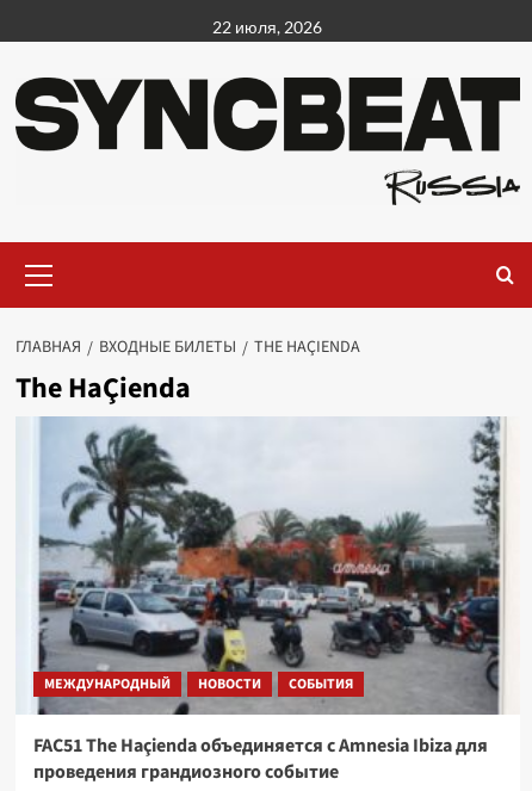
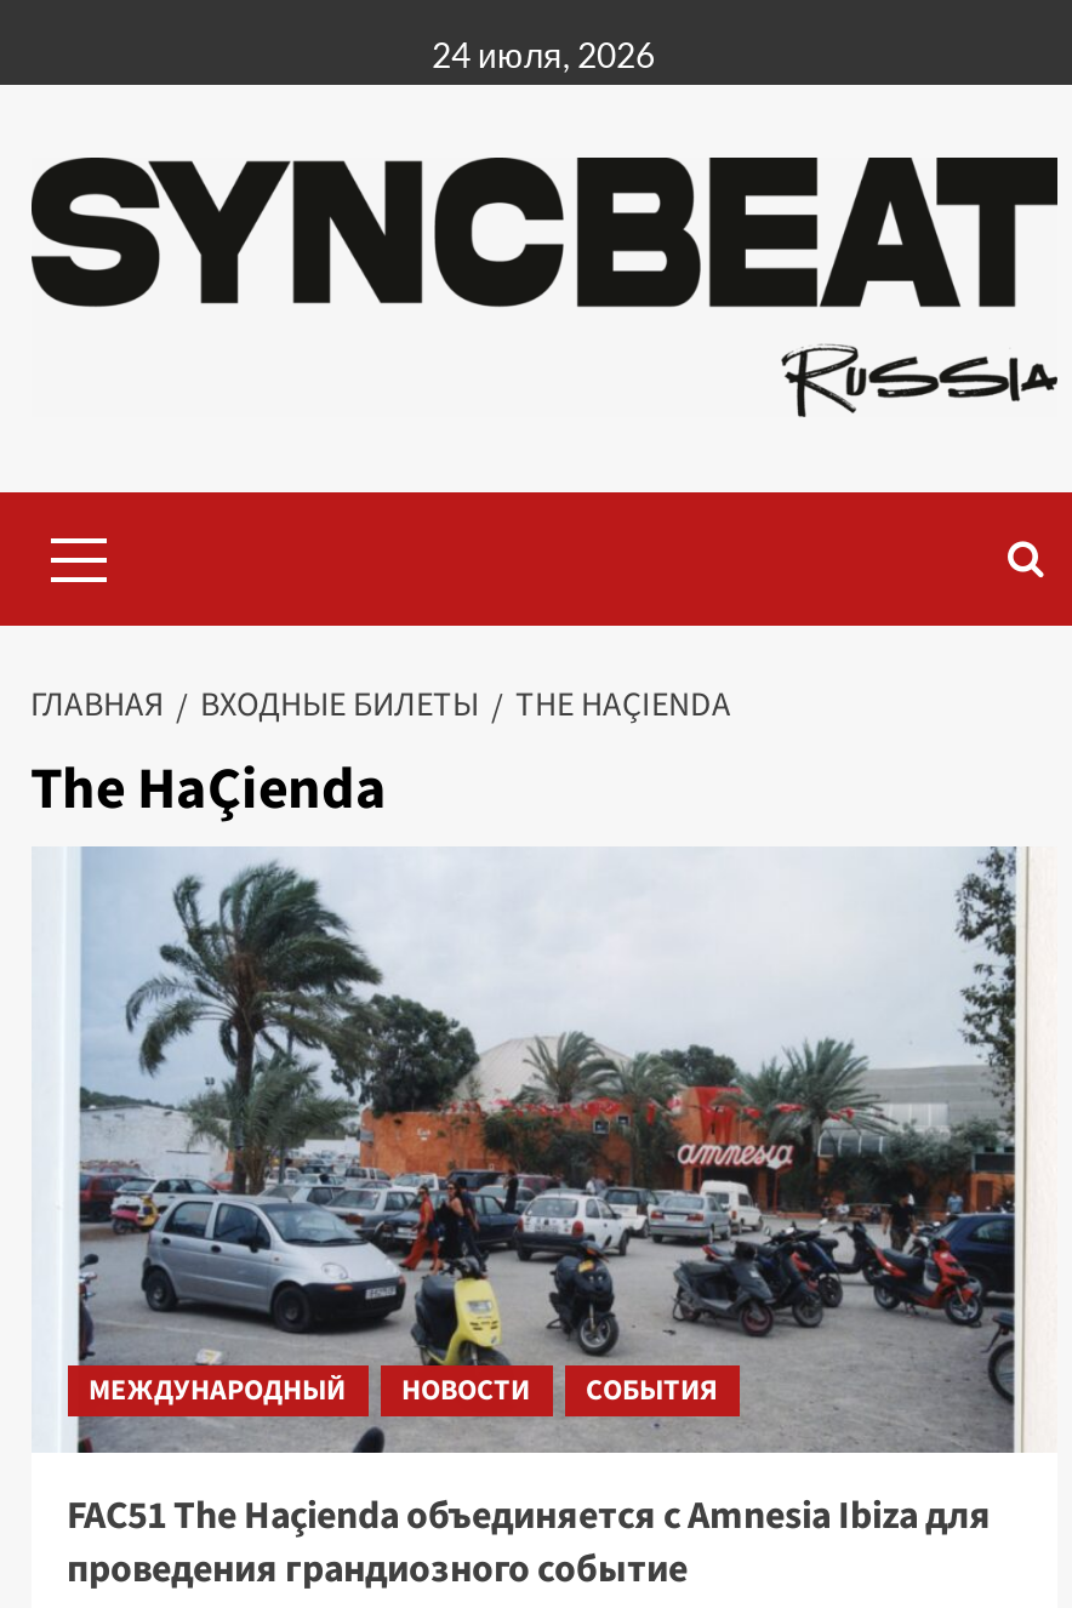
- 22 июля, 2026
+ 24 июля, 2026
